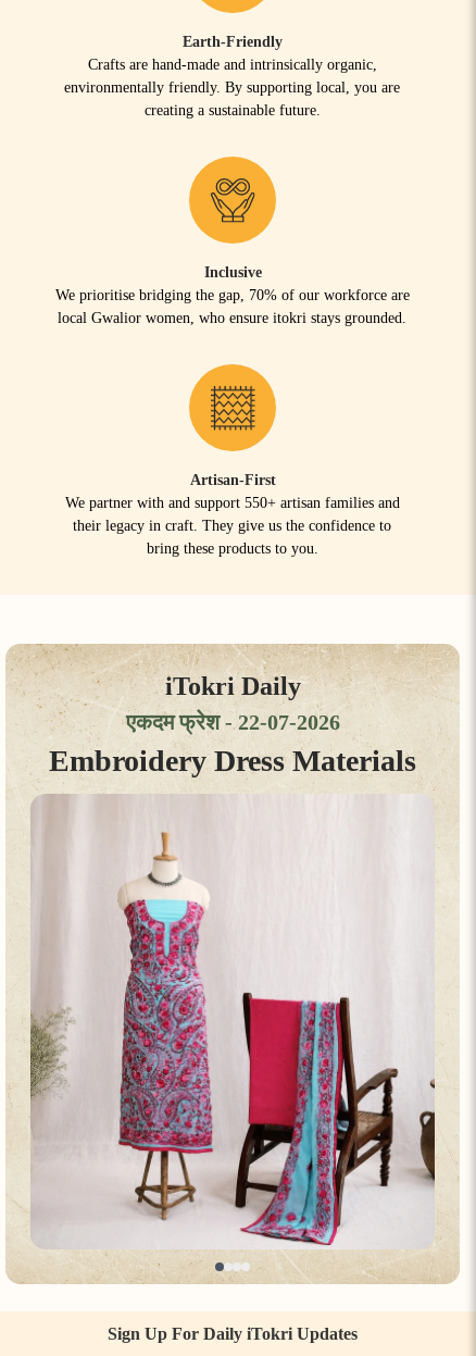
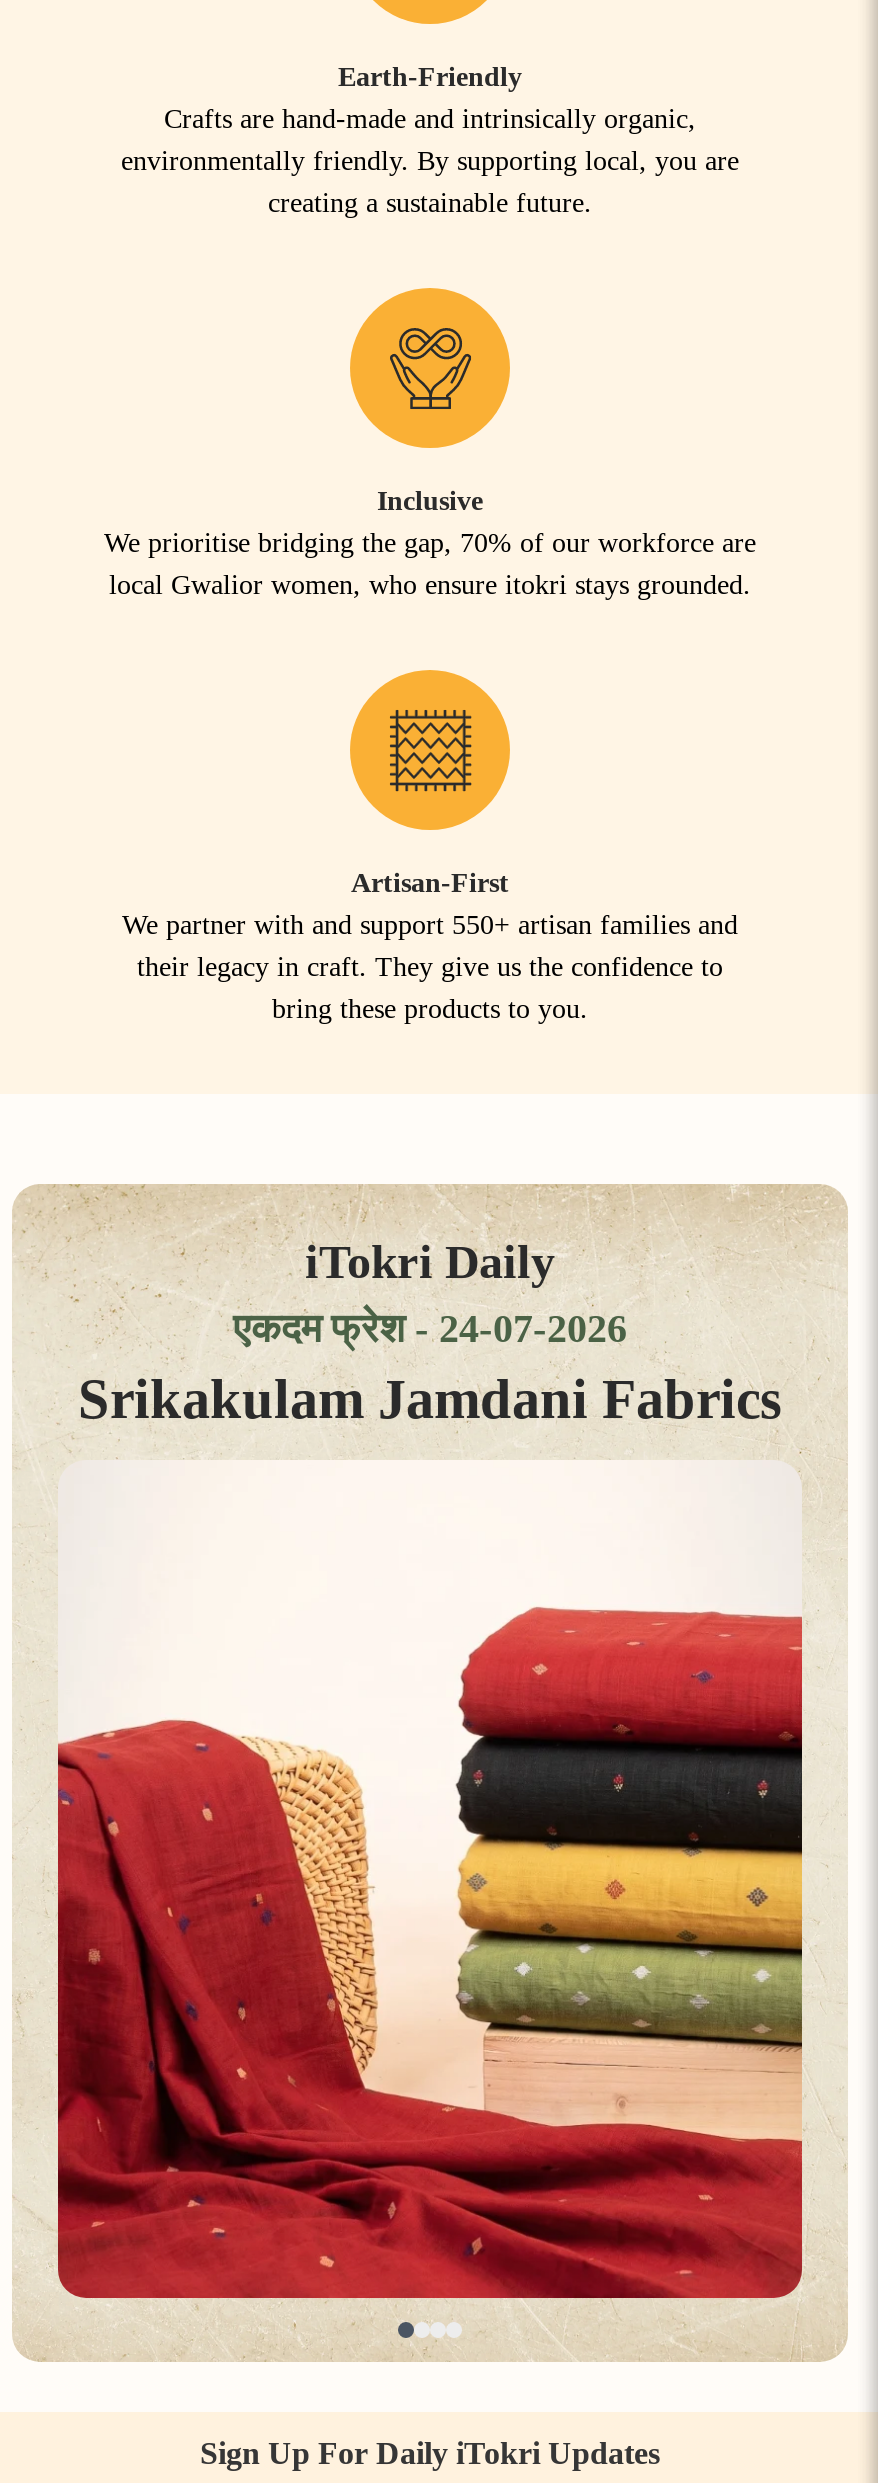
- एकदम फ्रेश - 22-07-2026
- Embroidery Dress Materials
+ एकदम फ्रेश - 24-07-2026
+ Srikakulam Jamdani Fabrics

- [image]
+ [image]
